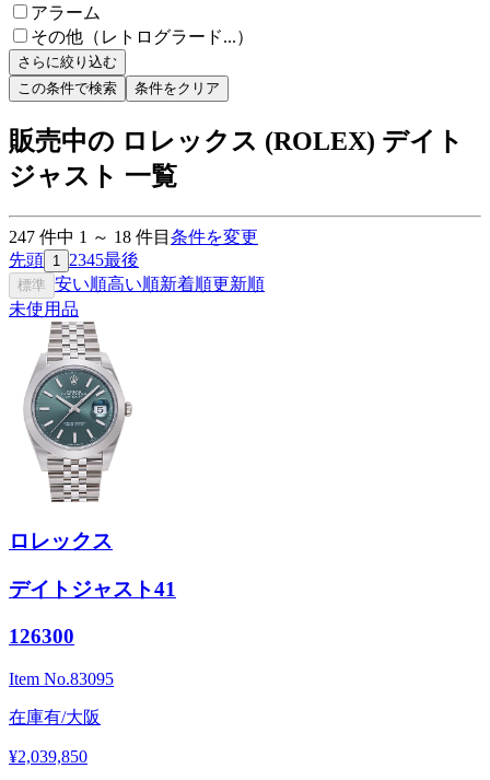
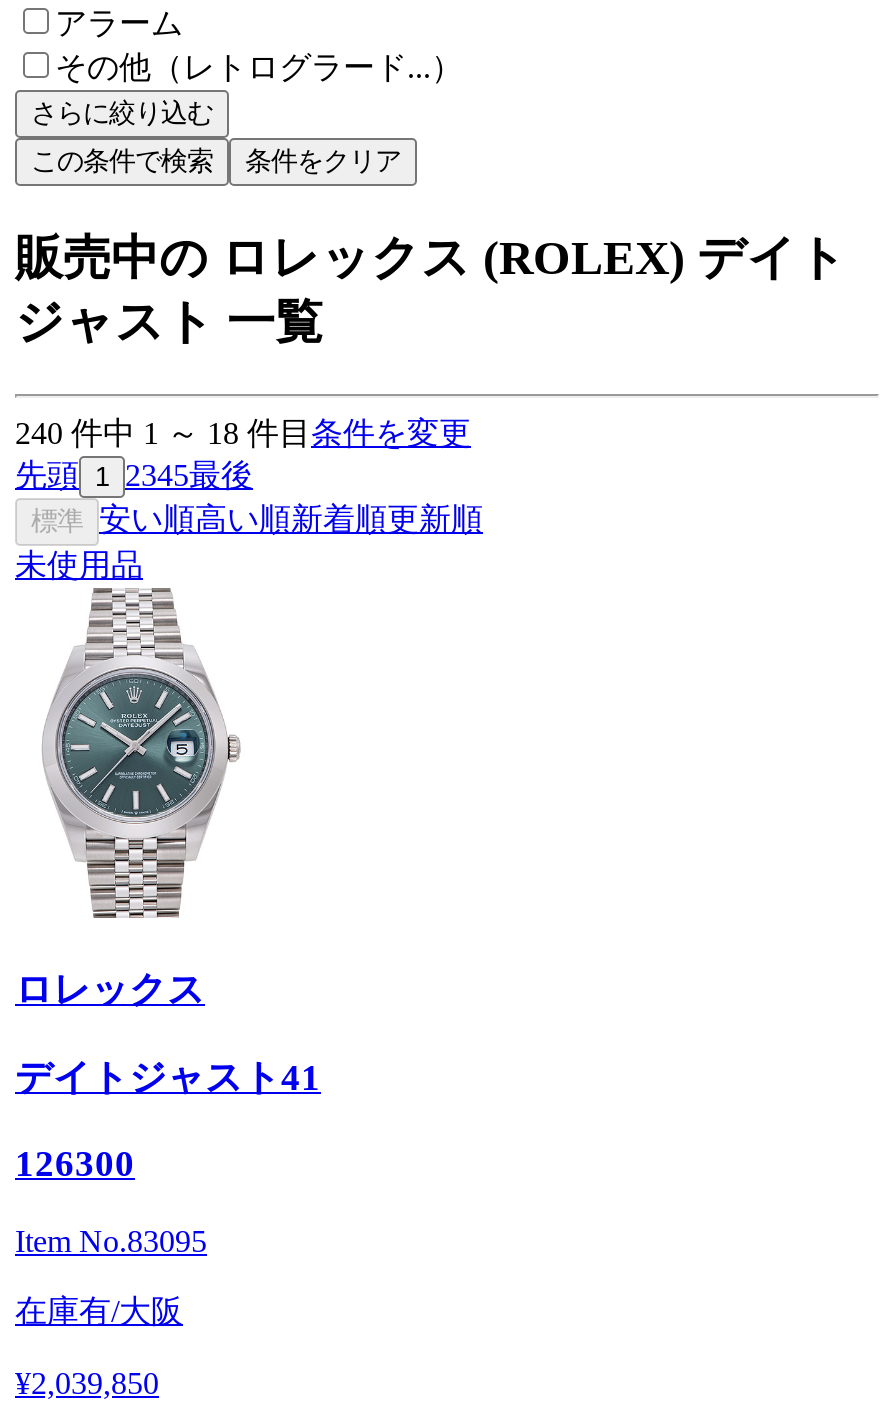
- 247件中1～18件目条件を変更
+ 240件中1～18件目条件を変更
